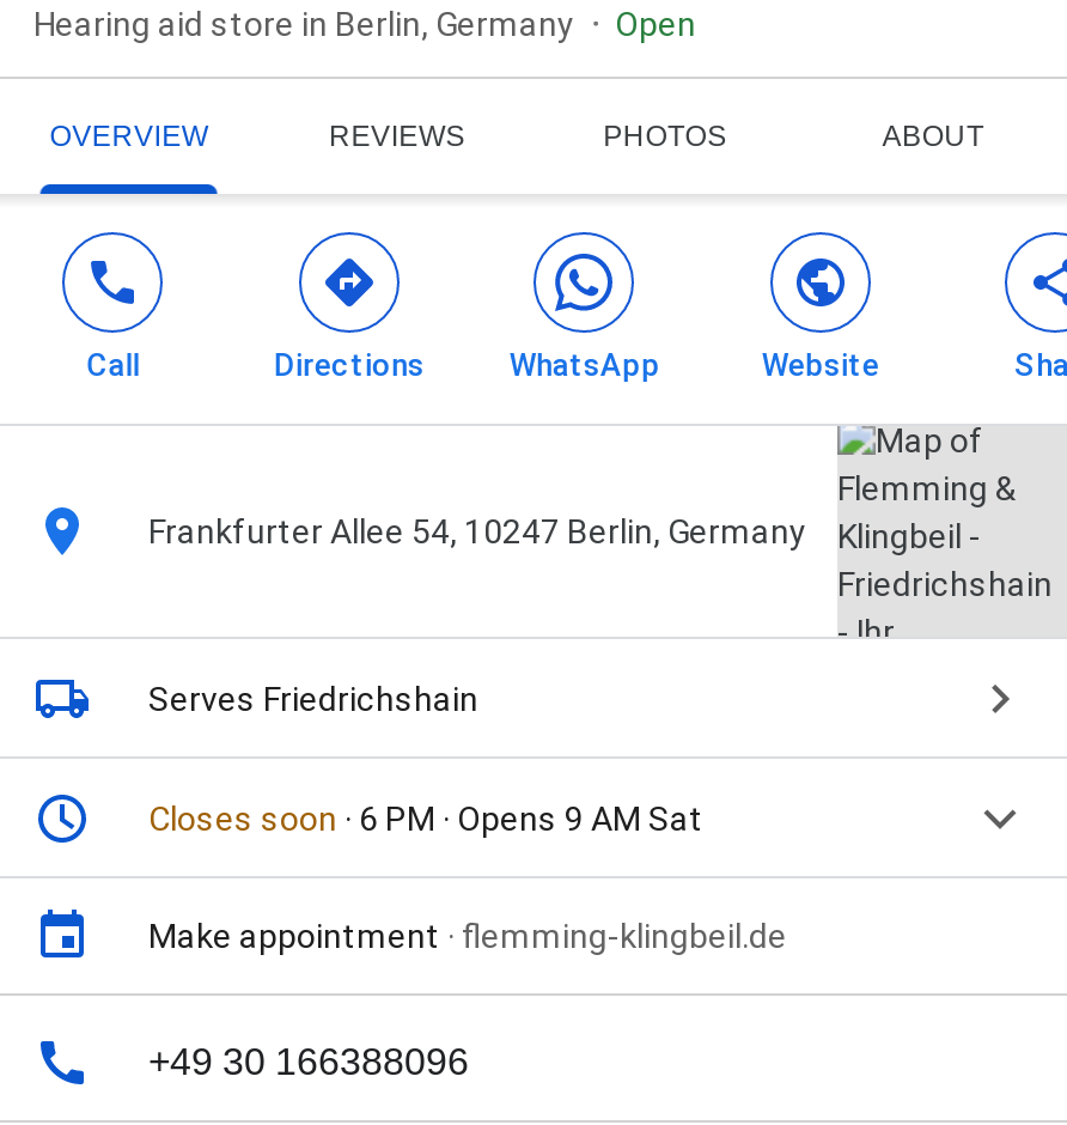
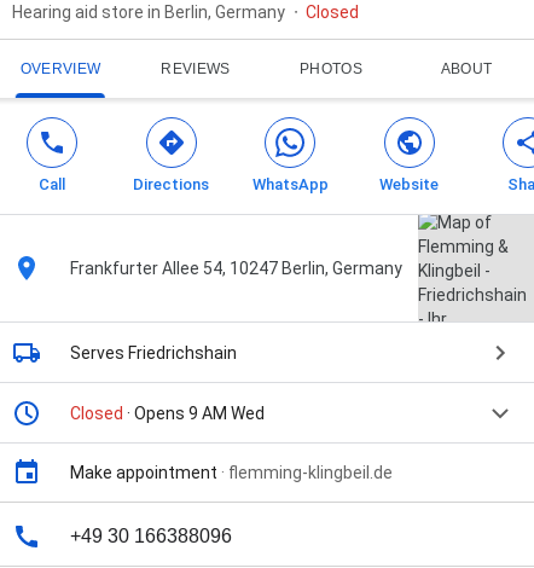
- Open
+ Closed

- Closes soon · 6 PM · Opens 9 AM Sat
+ Closed · Opens 9 AM Wed
